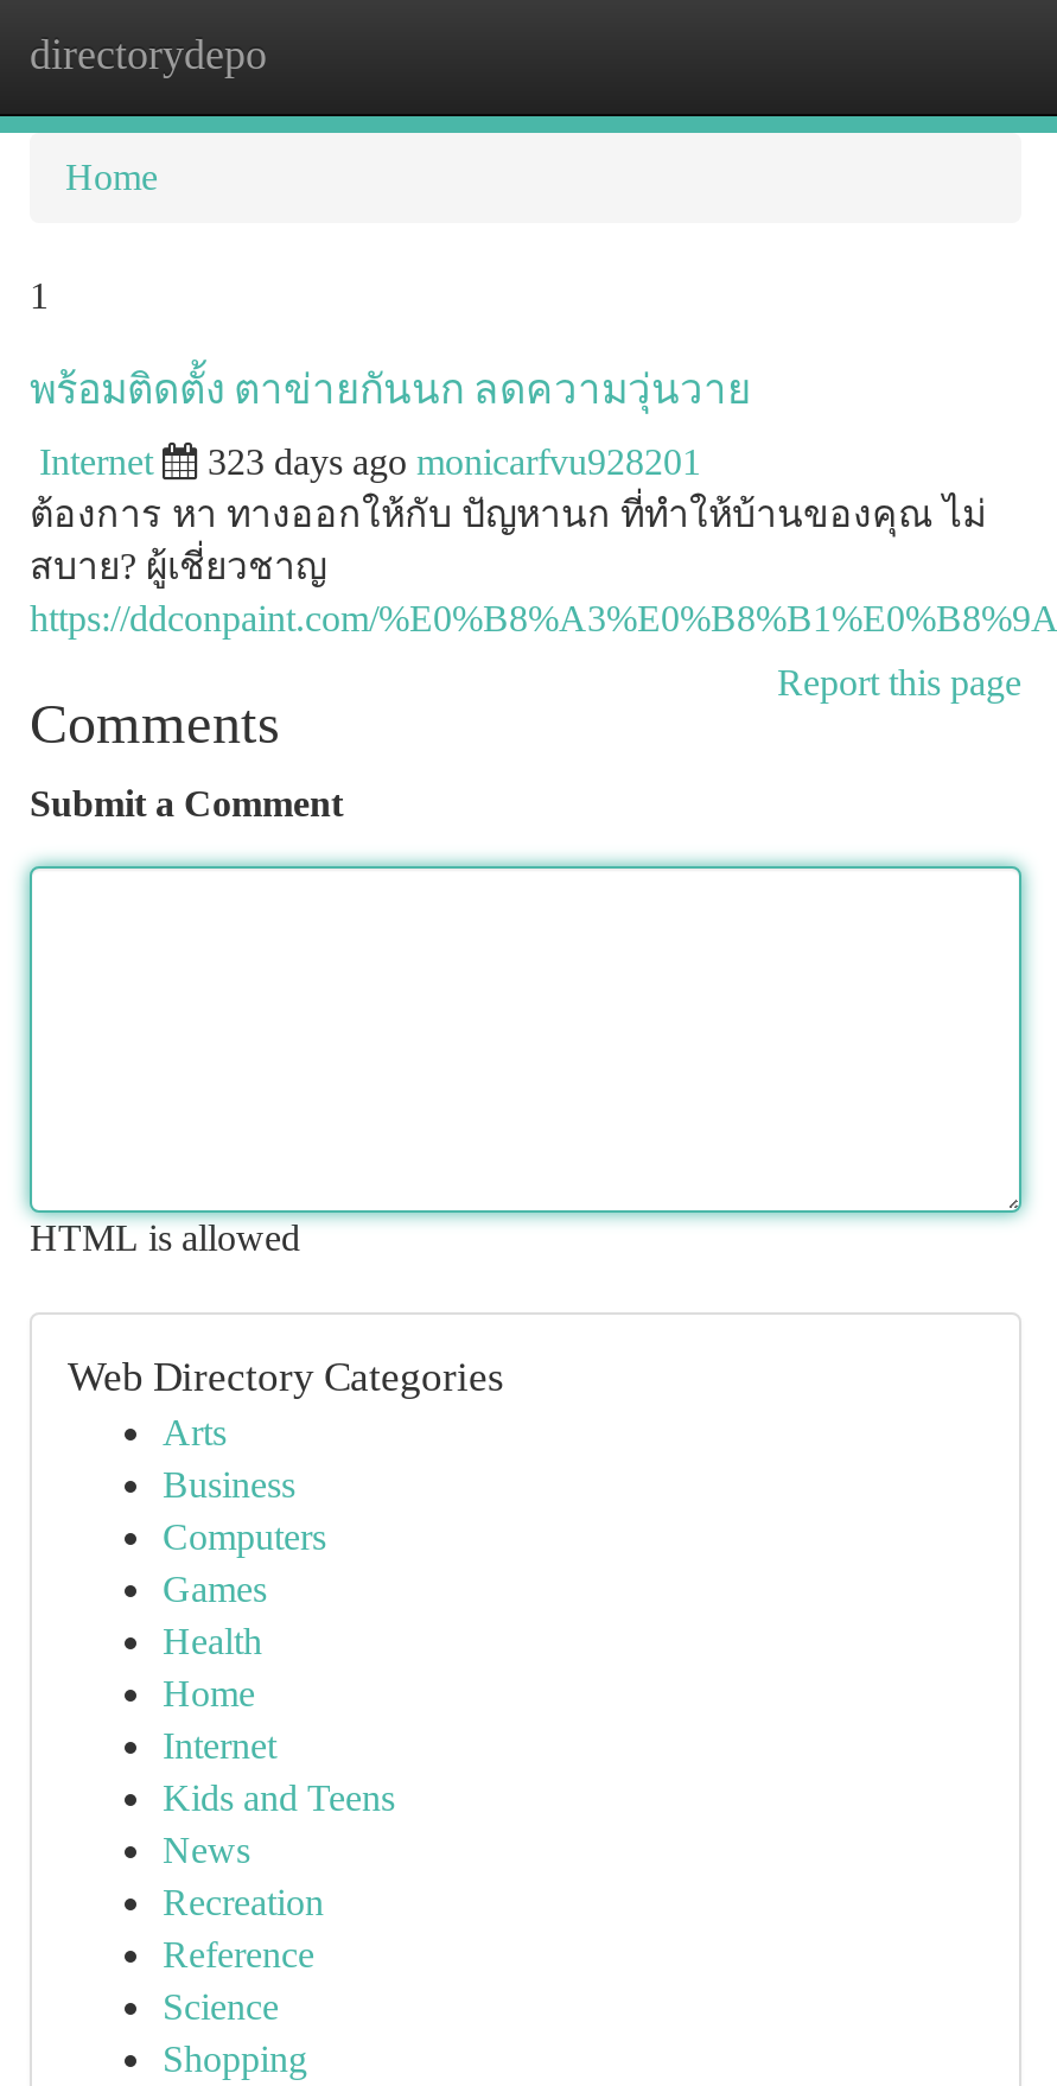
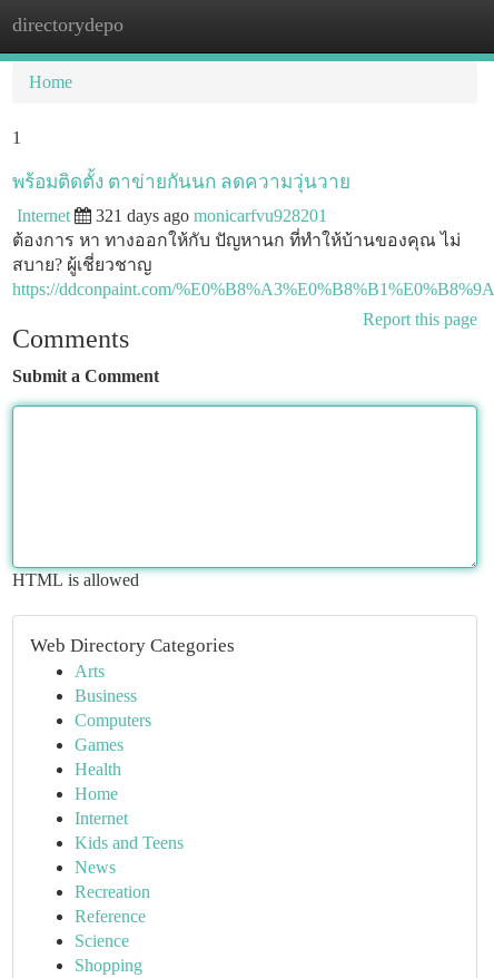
- 323 days ago monicarfvu928201
+ 321 days ago monicarfvu928201
